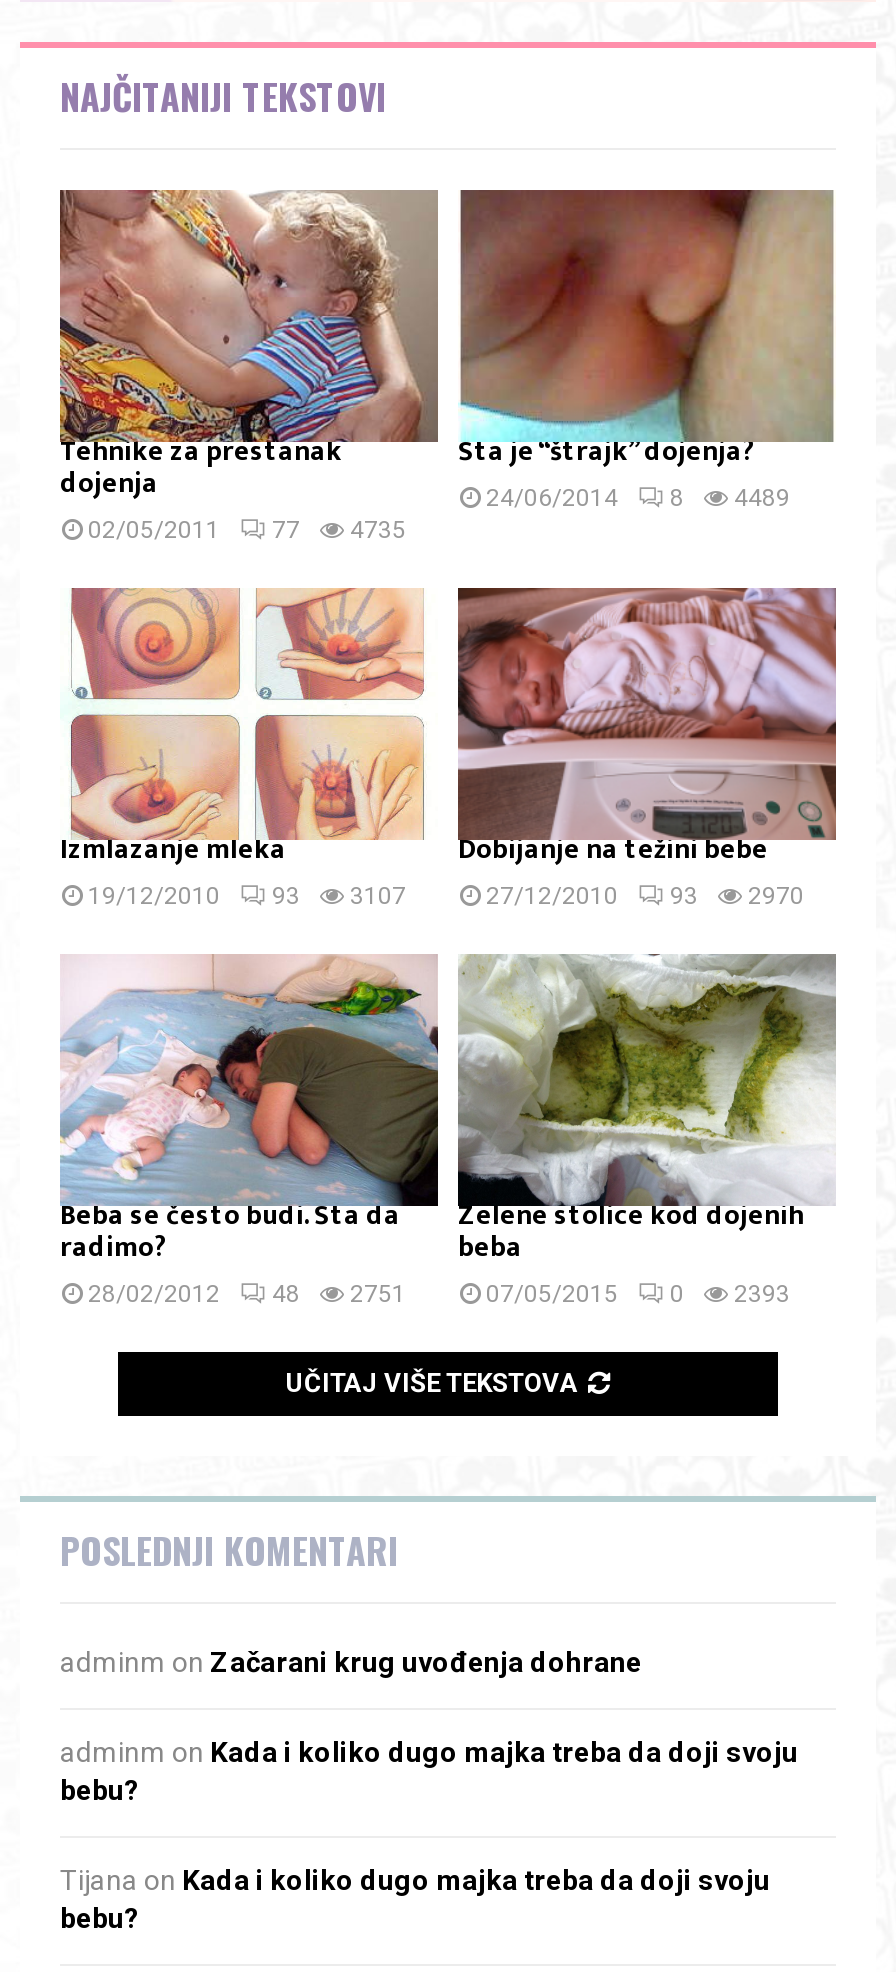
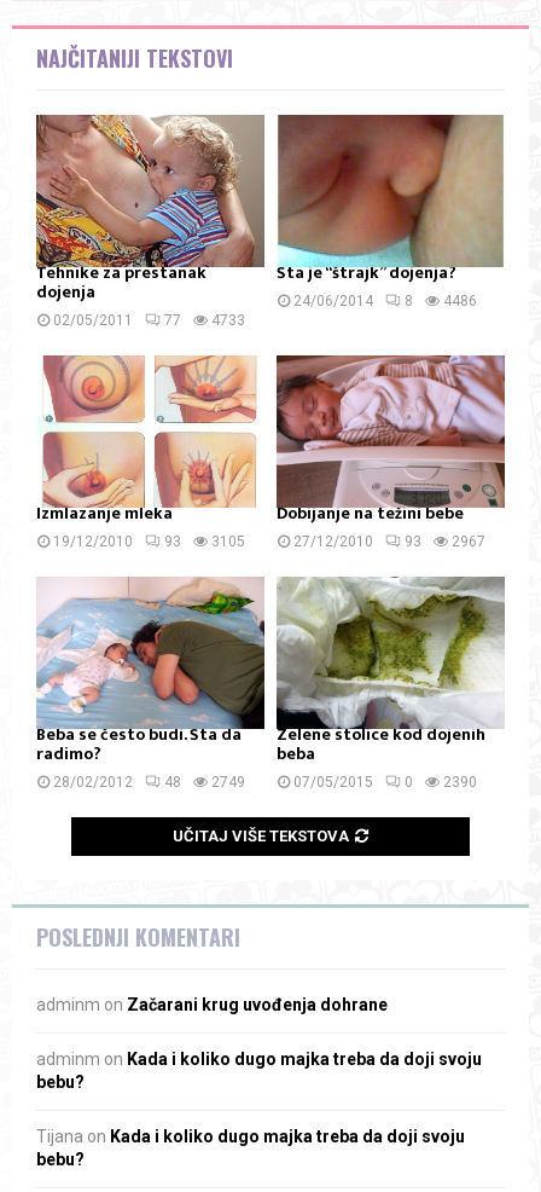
- 24/06/2014 8 4489
+ 24/06/2014 8 4486

- 02/05/2011 77 4735
+ 02/05/2011 77 4733

- 19/12/2010 93 3107
+ 19/12/2010 93 3105

- 27/12/2010 93 2970
+ 27/12/2010 93 2967

- 28/02/2012 48 2751
+ 28/02/2012 48 2749

- 07/05/2015 0 2393
+ 07/05/2015 0 2390
